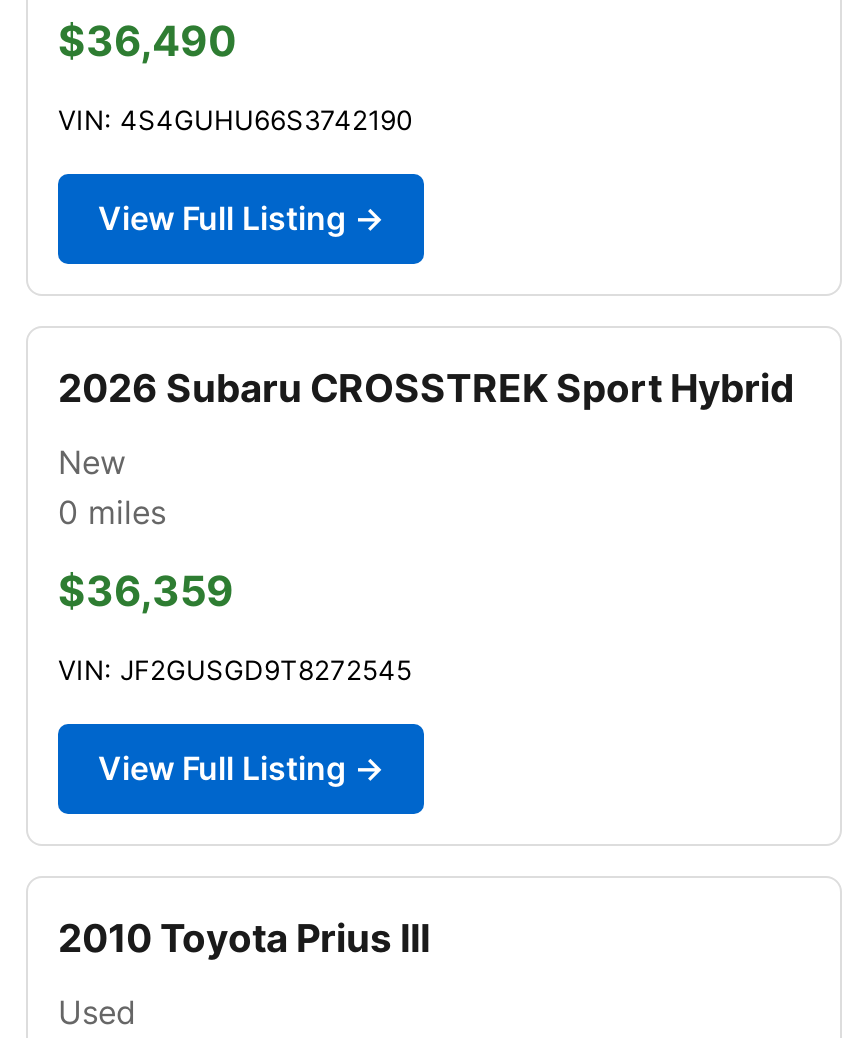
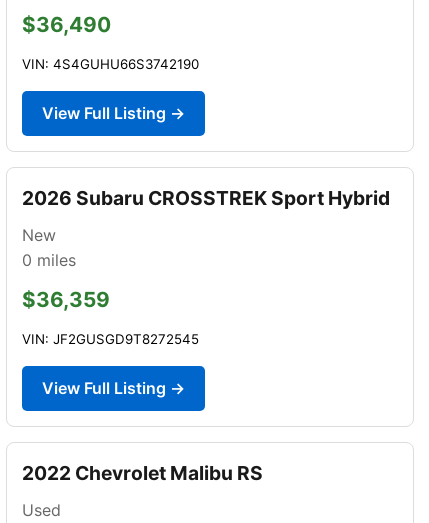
- 2010 Toyota Prius III
+ 2022 Chevrolet Malibu RS
